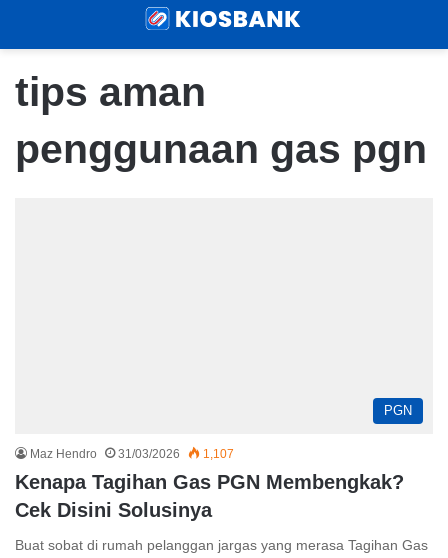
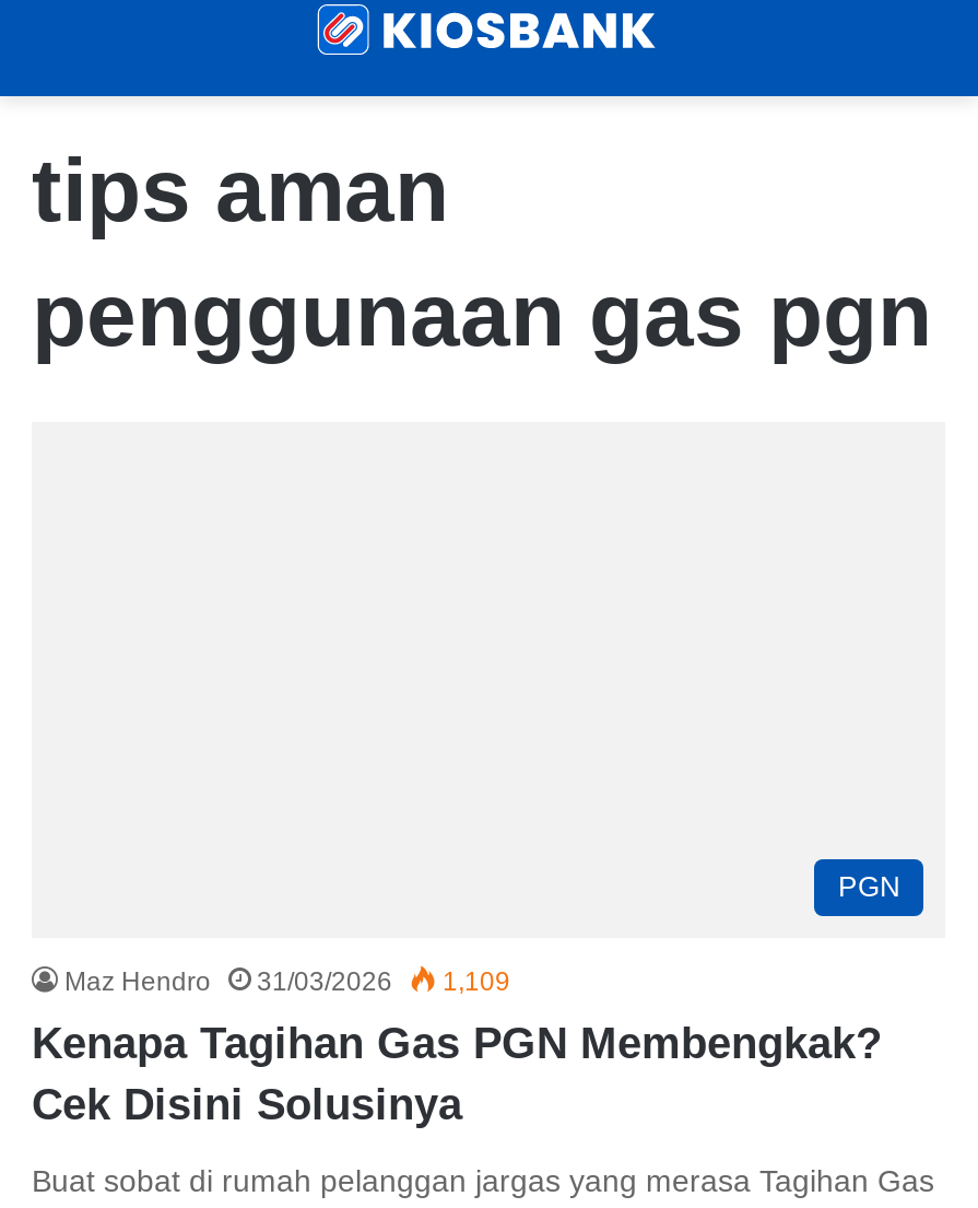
- Maz Hendro 31/03/2026 1,107
+ Maz Hendro 31/03/2026 1,109
